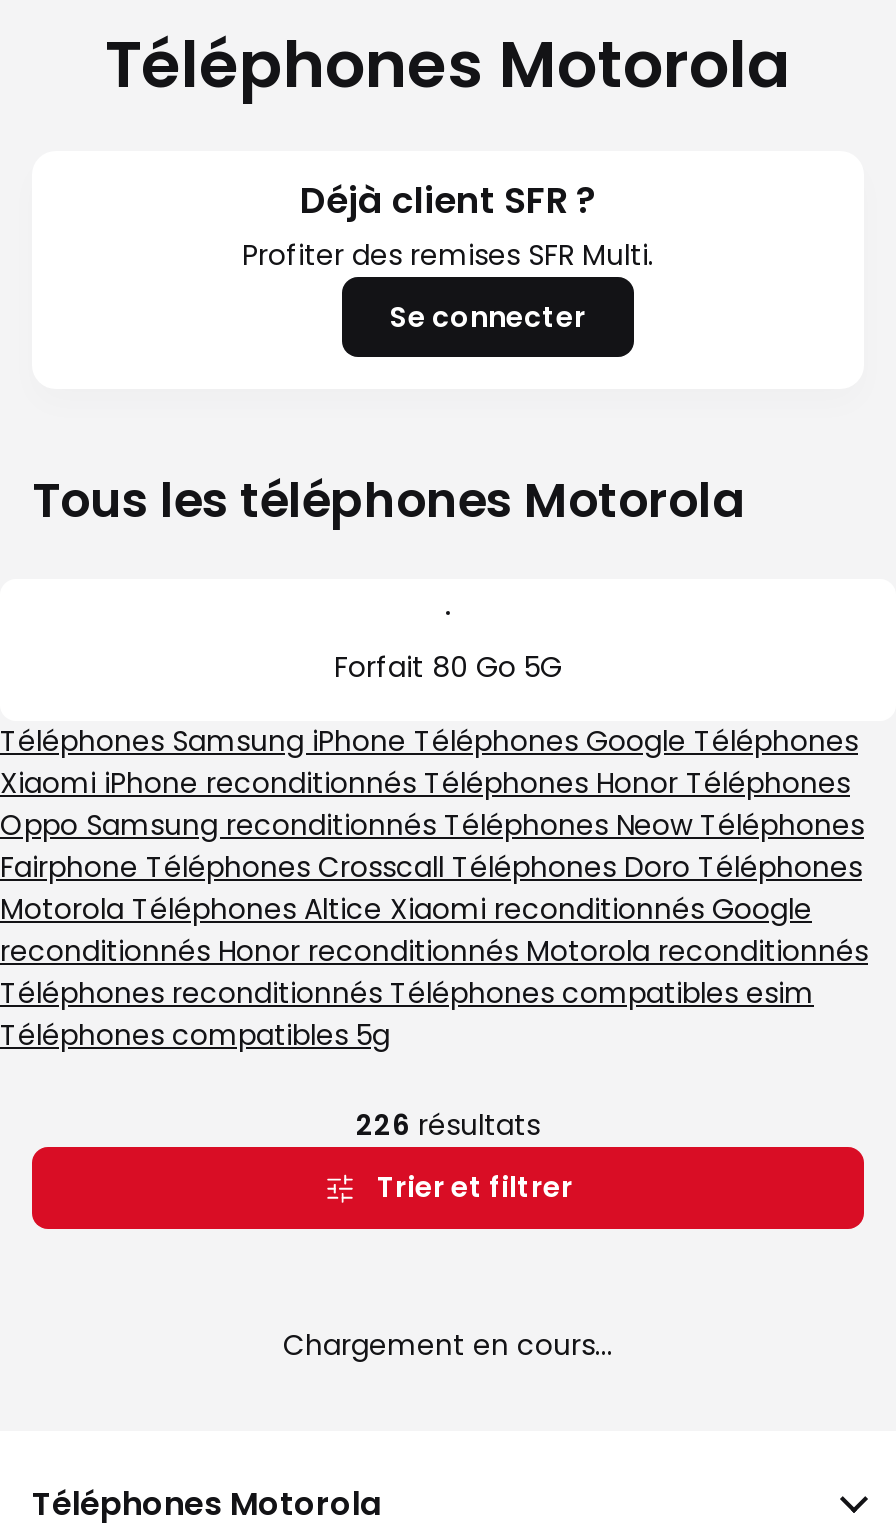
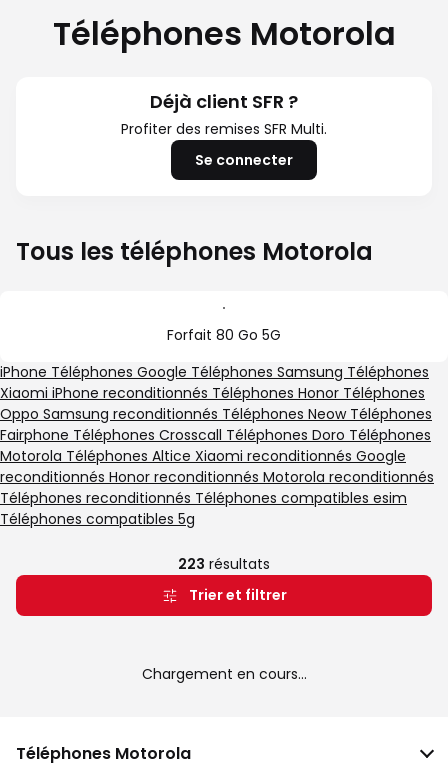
- Téléphones Samsung iPhone Téléphones Google Téléphones
+ iPhone Téléphones Google Téléphones Samsung Téléphones

- 226 résultats
+ 223 résultats
